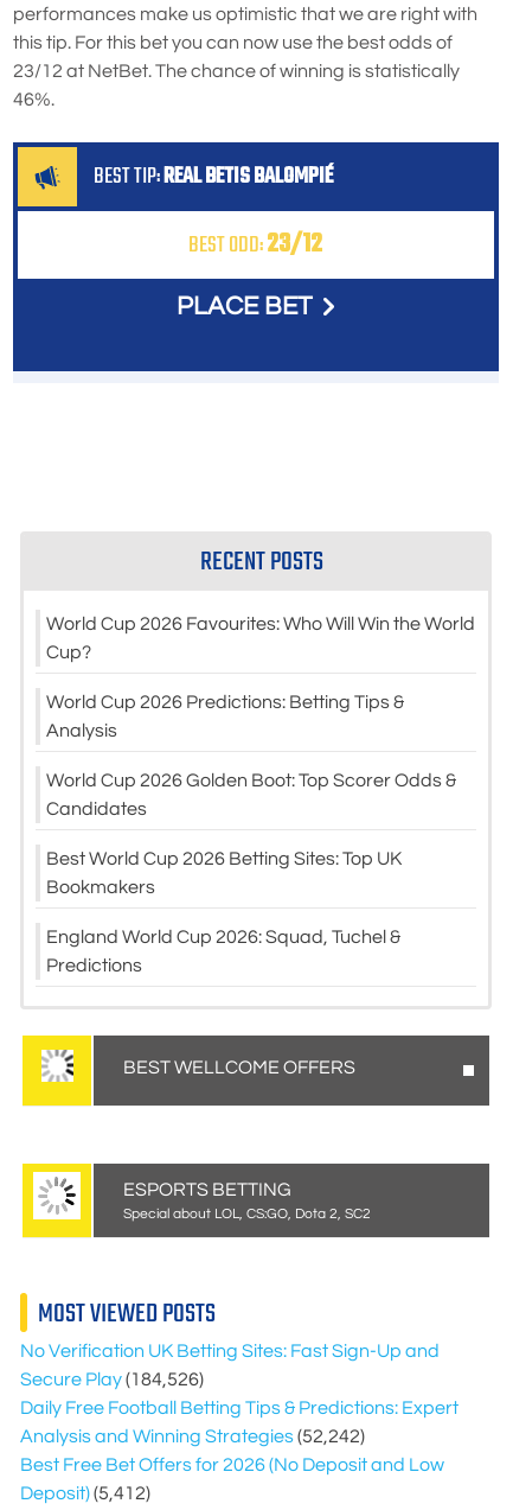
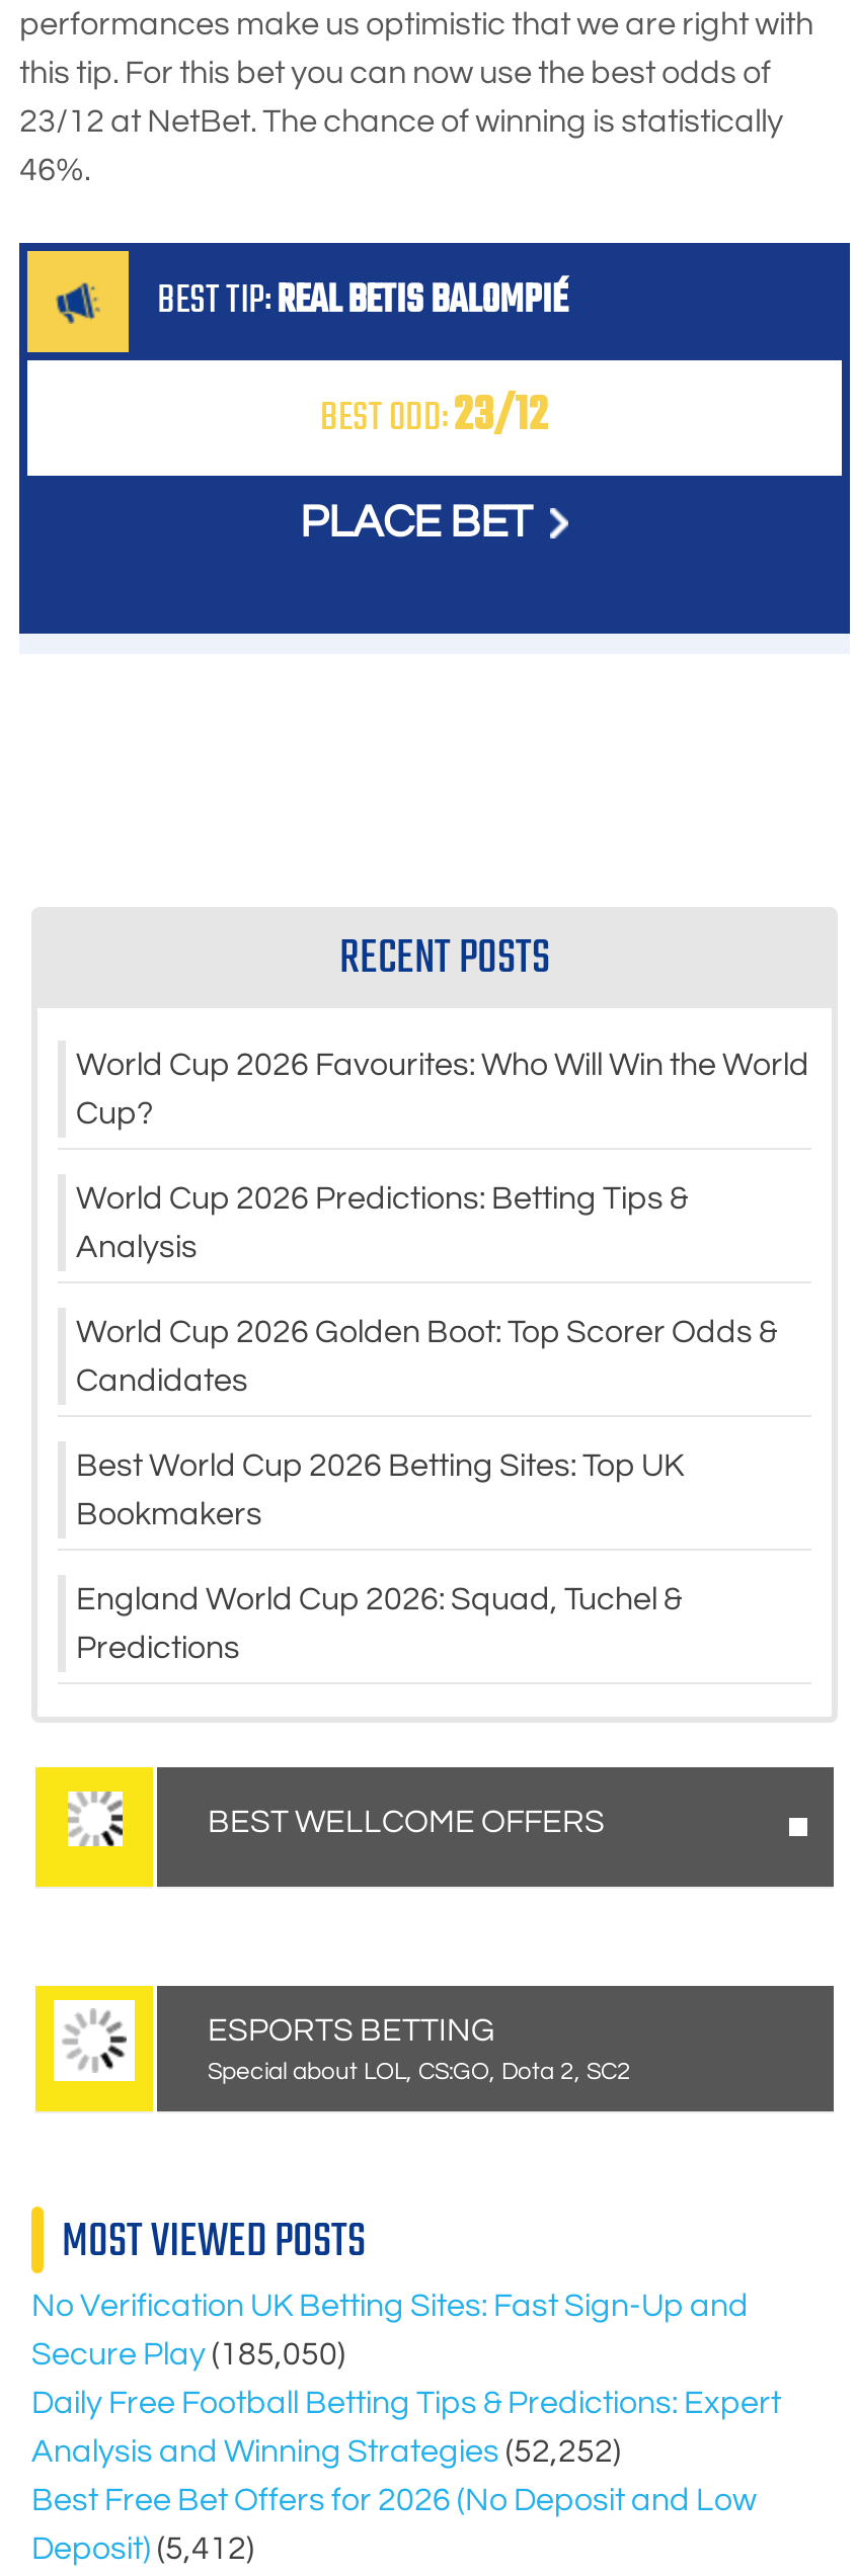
- Secure Play (184,526)
+ Secure Play (185,050)

- Analysis and Winning Strategies (52,242)
+ Analysis and Winning Strategies (52,252)
